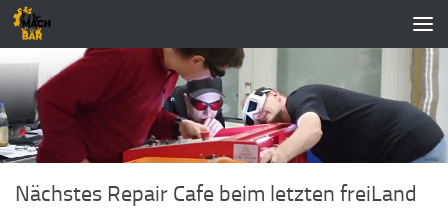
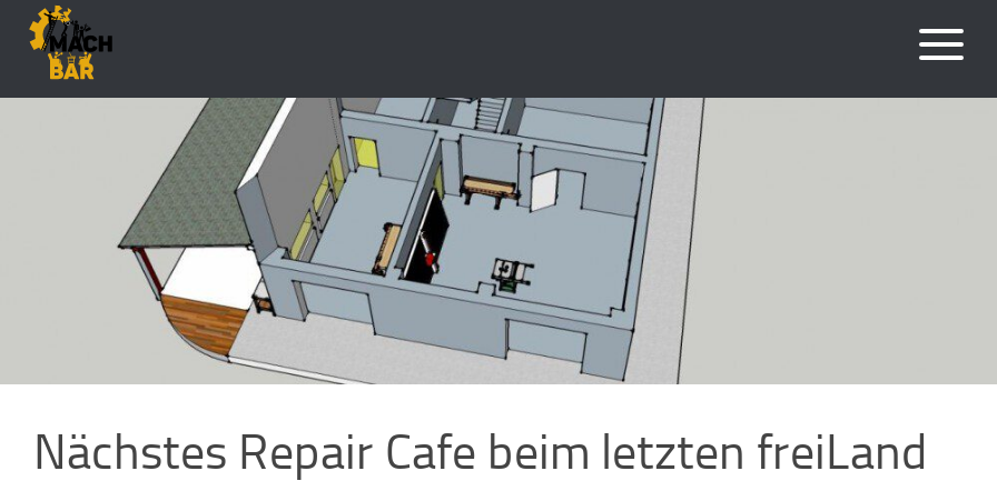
- [image]
+ [image]
